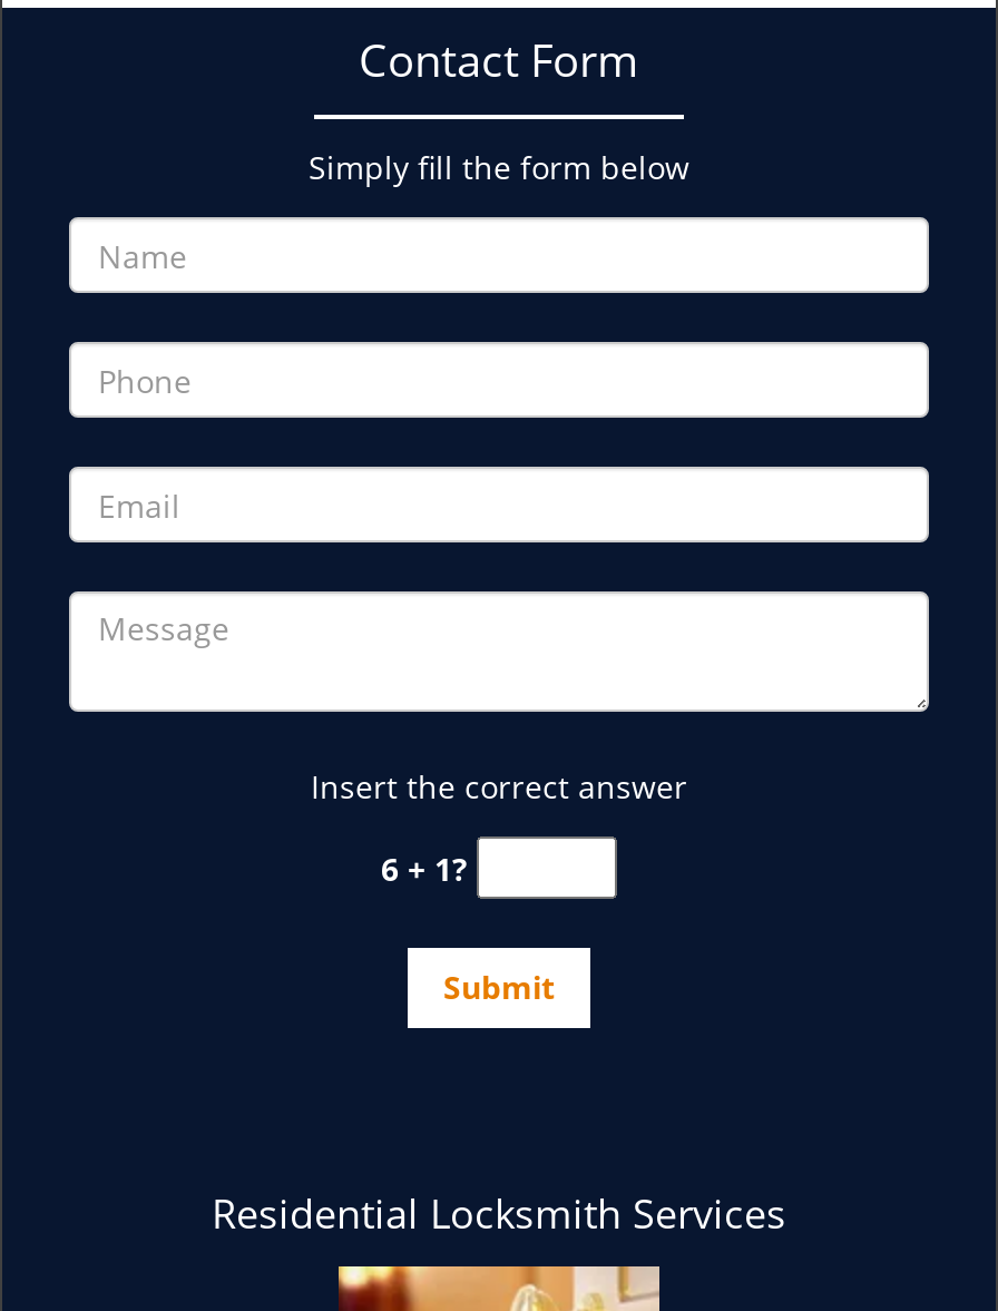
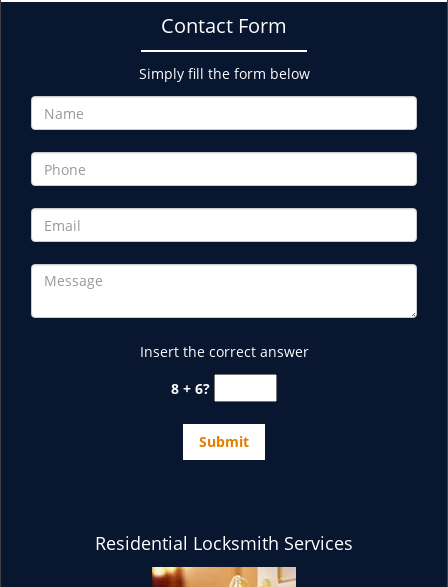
- 6 + 1?
+ 8 + 6?
